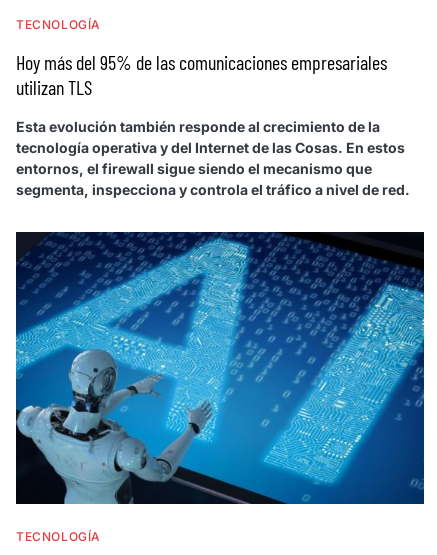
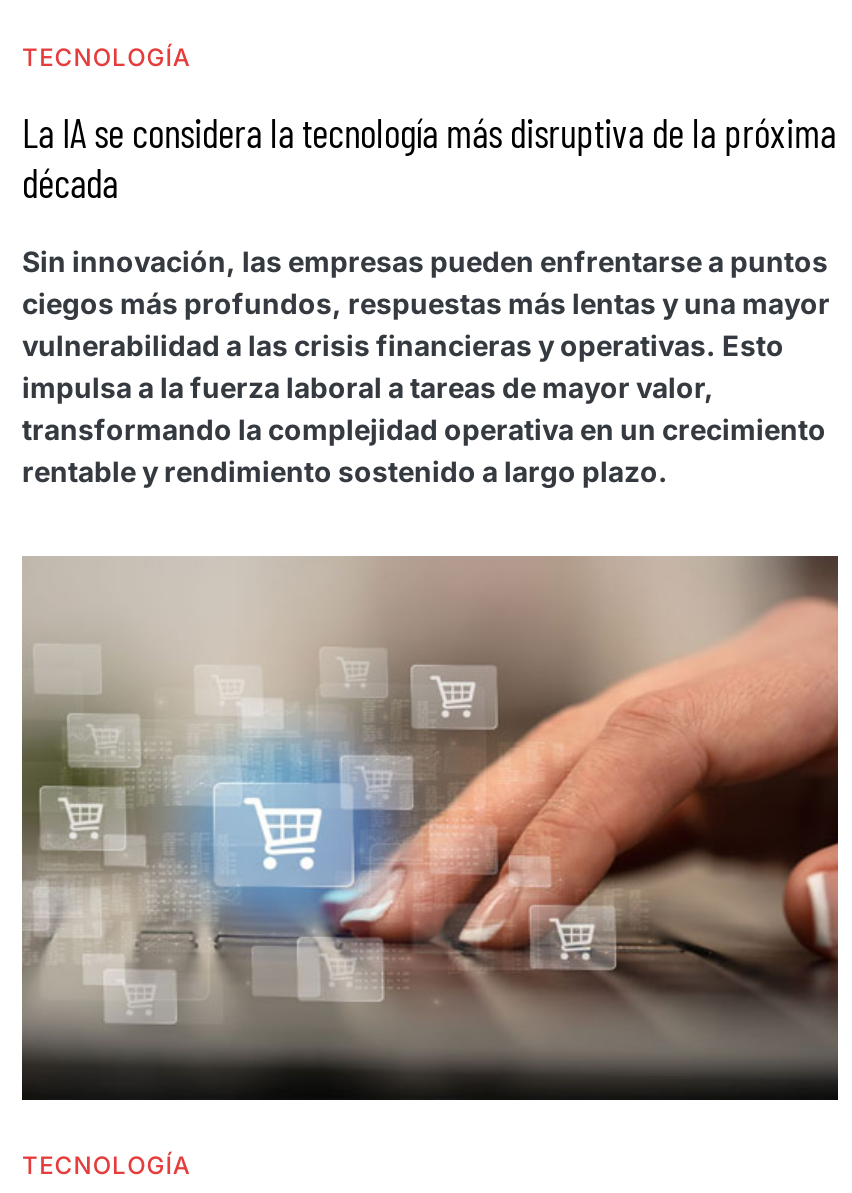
- Hoy más del 95% de las comunicaciones empresariales
- utilizan TLS
+ La IA se considera la tecnología más disruptiva de la próxima
+ década

- Esta evolución también responde al crecimiento de la
- tecnología operativa y del Internet de las Cosas. En estos
- entornos, el firewall sigue siendo el mecanismo que
- segmenta, inspecciona y controla el tráfico a nivel de red.
+ Sin innovación, las empresas pueden enfrentarse a puntos
+ ciegos más profundos, respuestas más lentas y una mayor
+ vulnerabilidad a las crisis financieras y operativas. Esto
+ impulsa a la fuerza laboral a tareas de mayor valor,
+ transformando la complejidad operativa en un crecimiento
+ rentable y rendimiento sostenido a largo plazo.

- [image]
+ [image]
